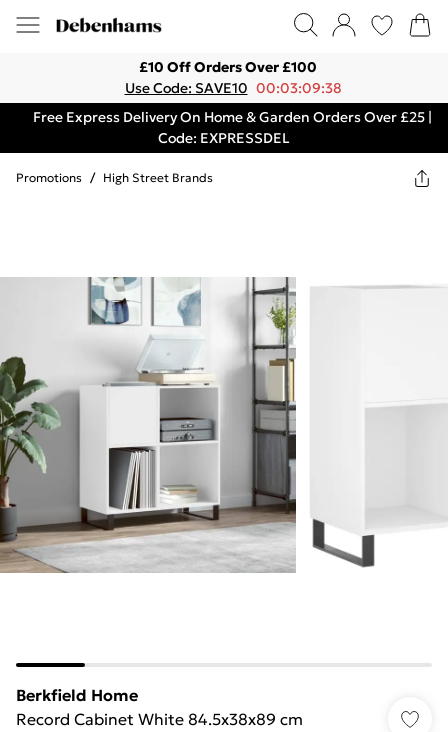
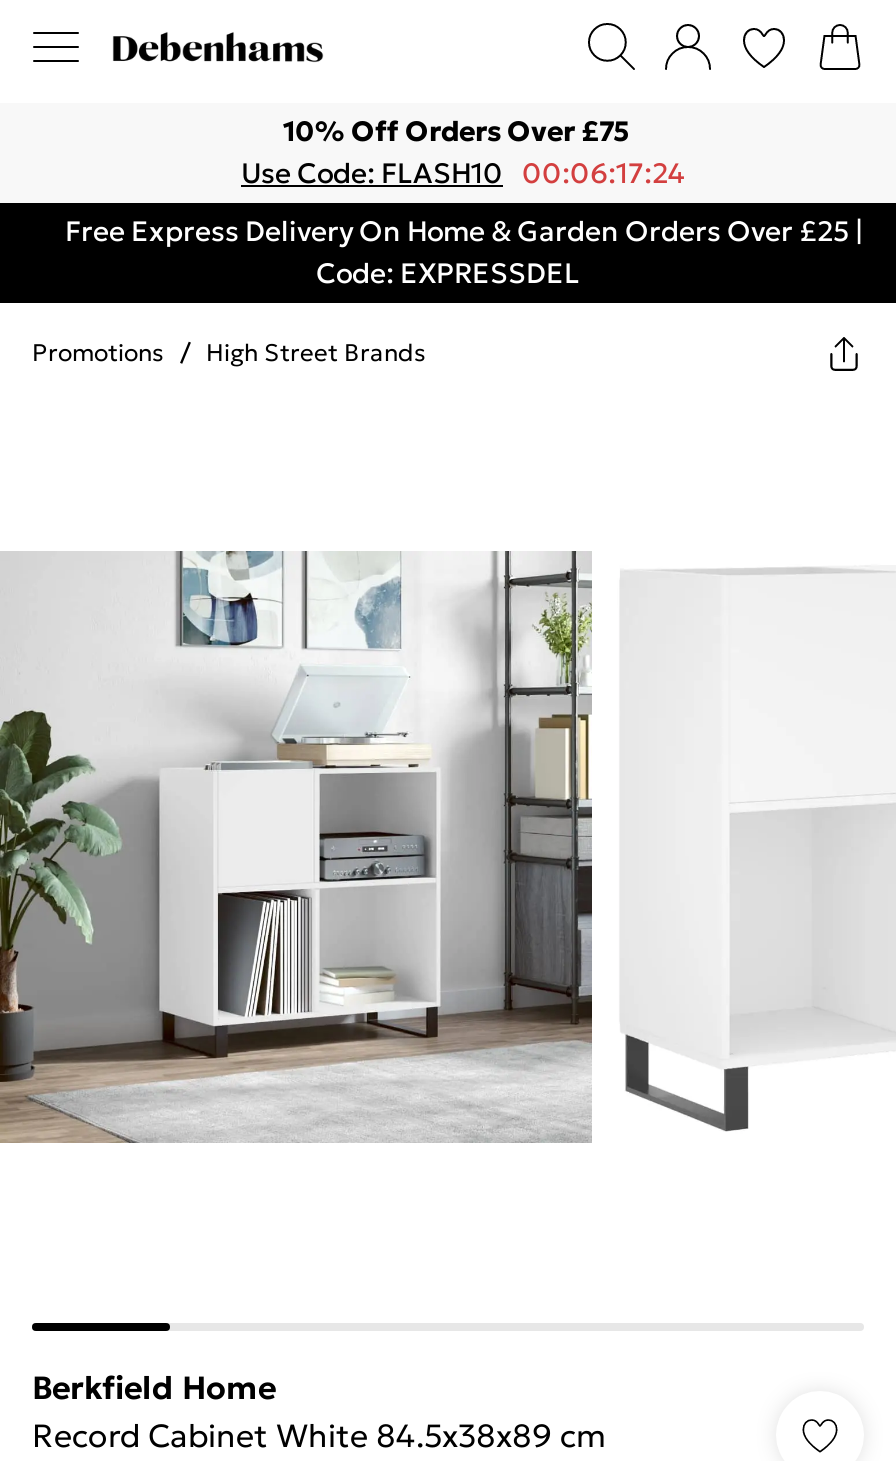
- £10 Off Orders Over £100
+ 10% Off Orders Over £75

- Use Code: SAVE10 00:03:09:38
+ Use Code: FLASH10 00:06:17:24
